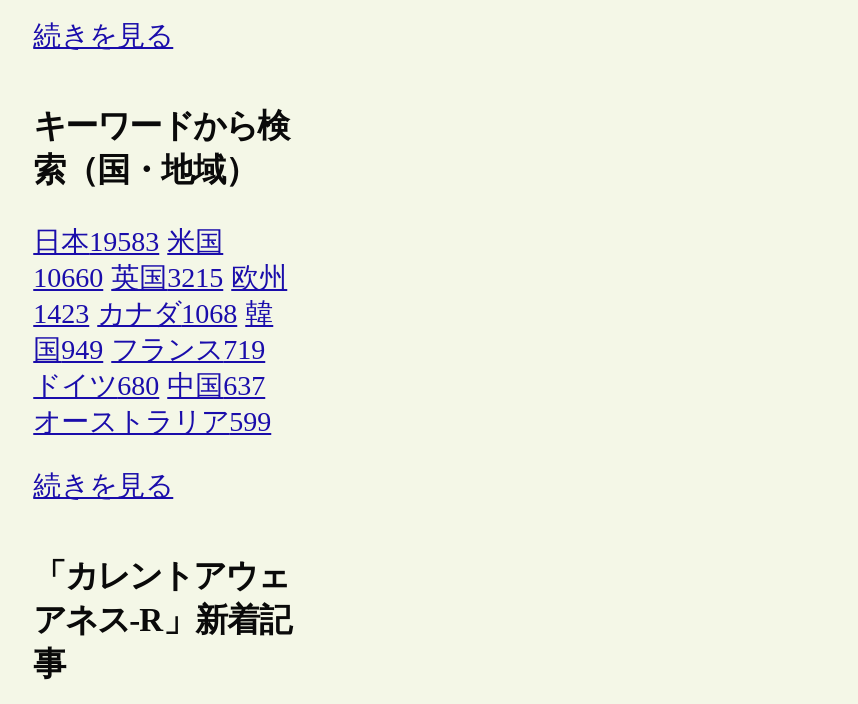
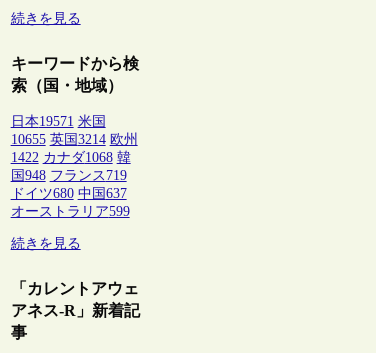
- 日本19583 米国
+ 日本19571 米国

- 10660 英国3215 欧州
+ 10655 英国3214 欧州

- 1423 カナダ1068 韓
+ 1422 カナダ1068 韓

- 国949 フランス719
+ 国948 フランス719
